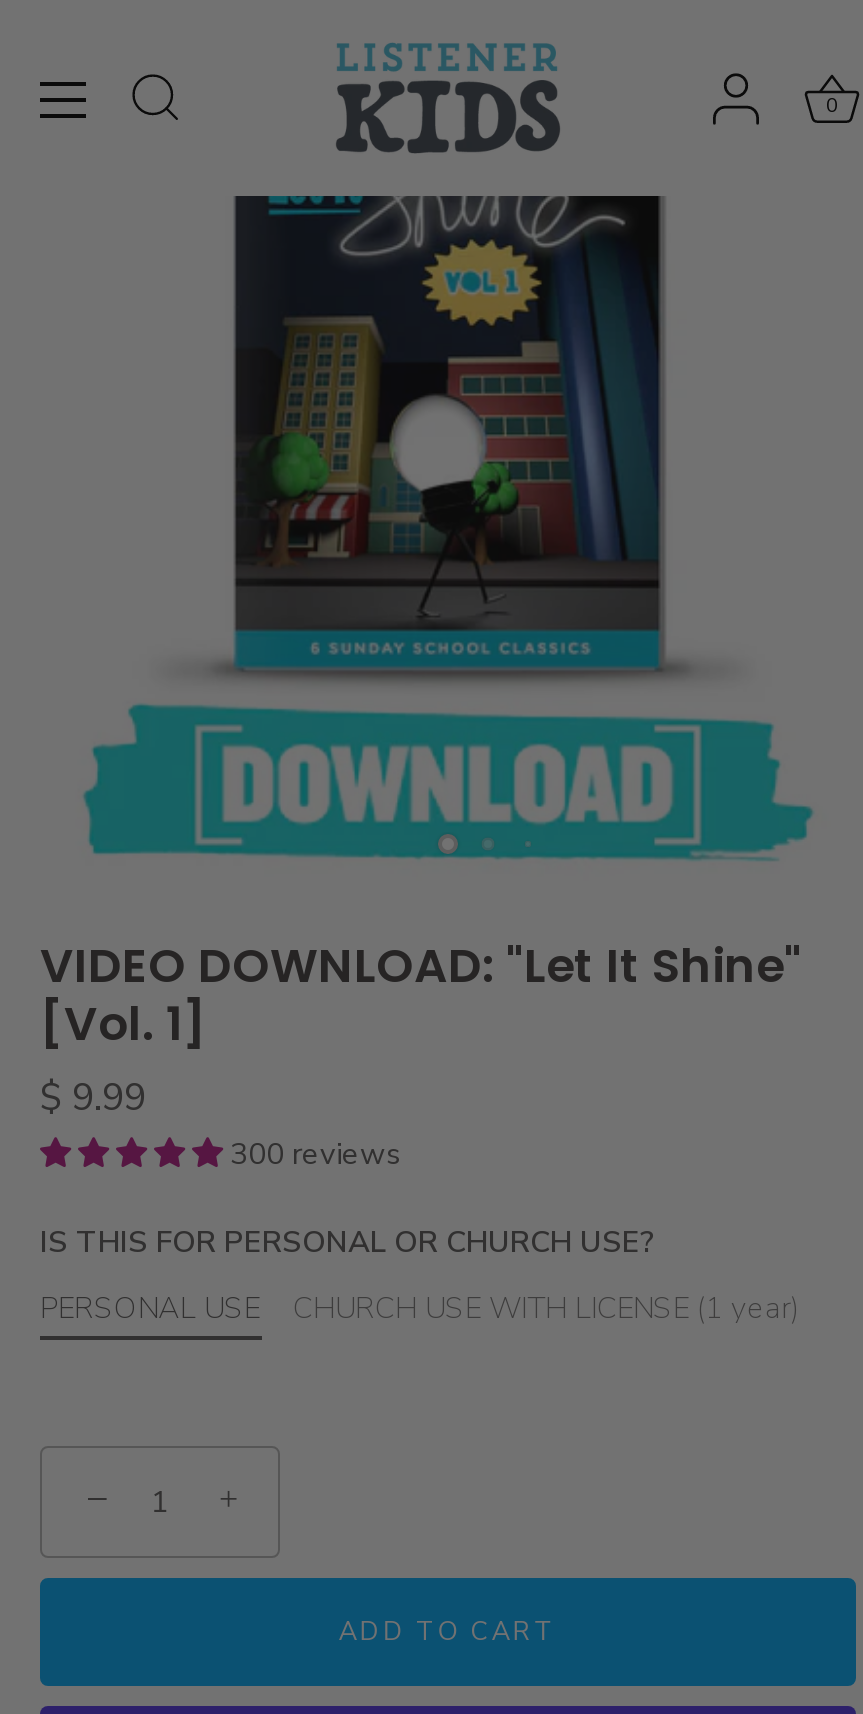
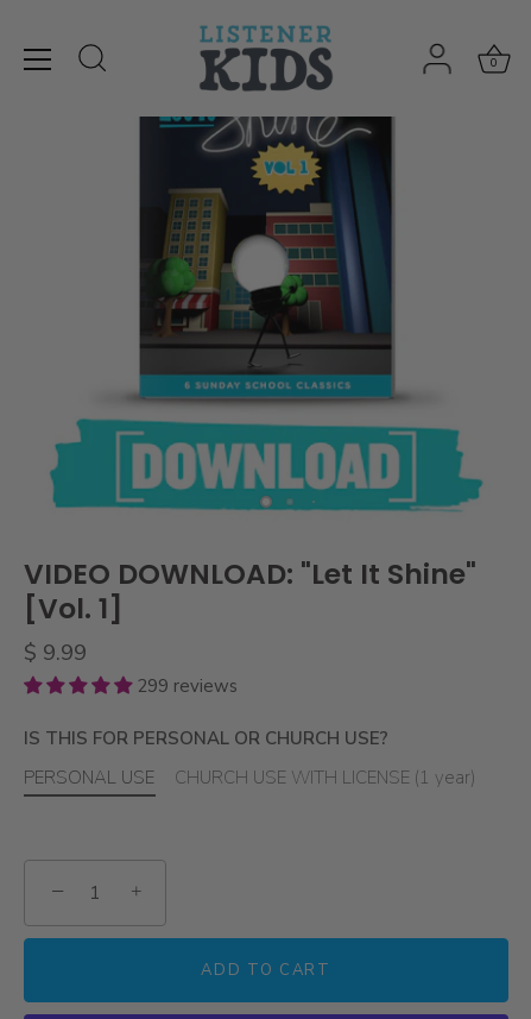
- 300 reviews
+ 299 reviews
